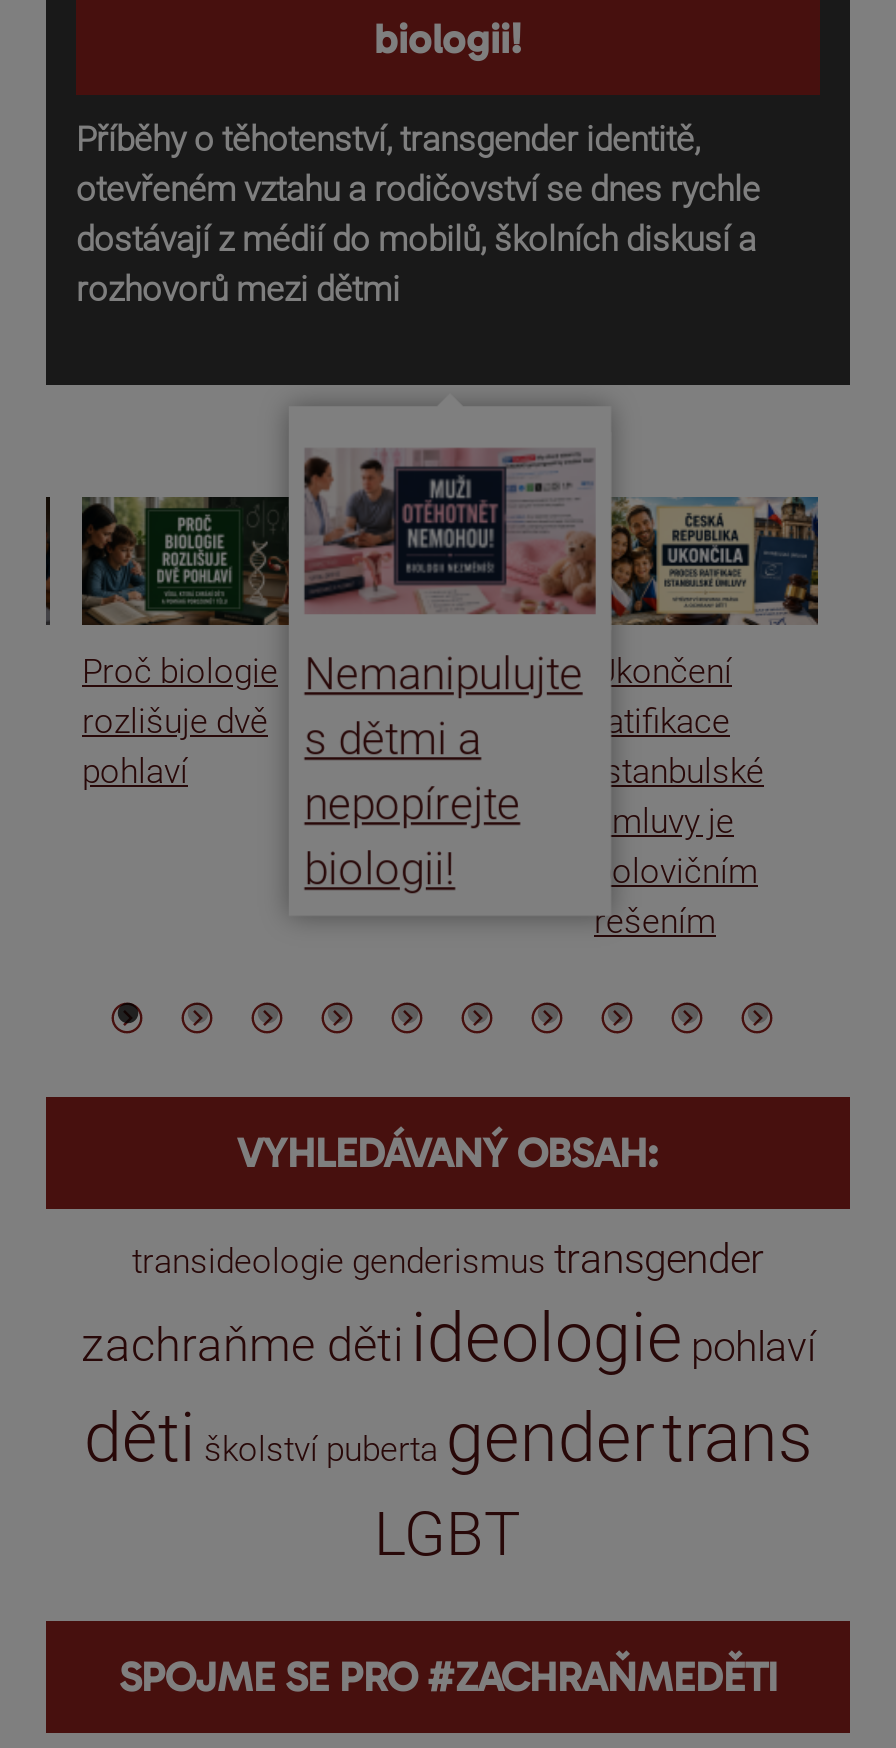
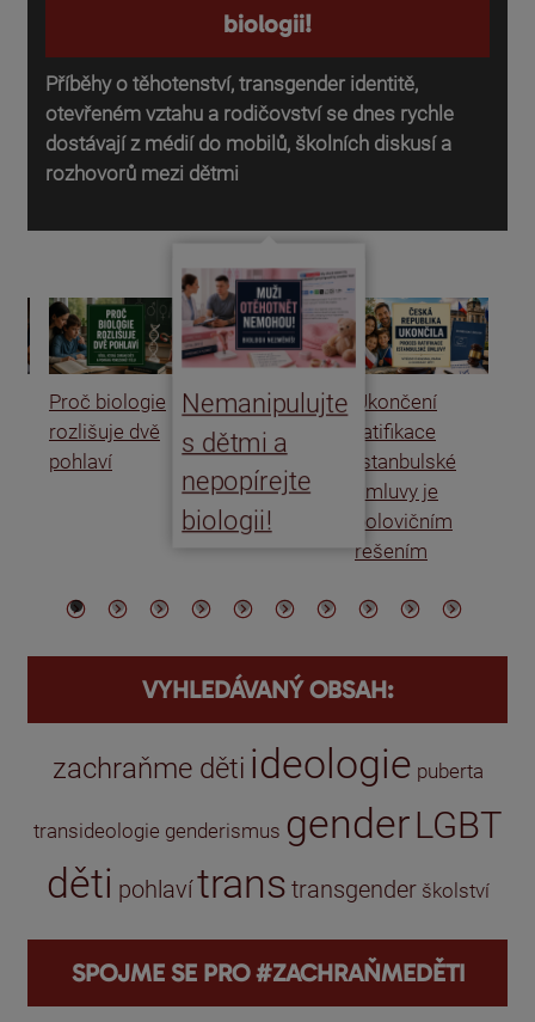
- transideologie genderismus transgender
- zachraňme děti ideologie pohlaví
- děti školství puberta gender trans
- LGBT
+ zachraňme děti ideologie puberta
+ transideologie genderismus gender LGBT
+ děti pohlaví trans transgender školství
